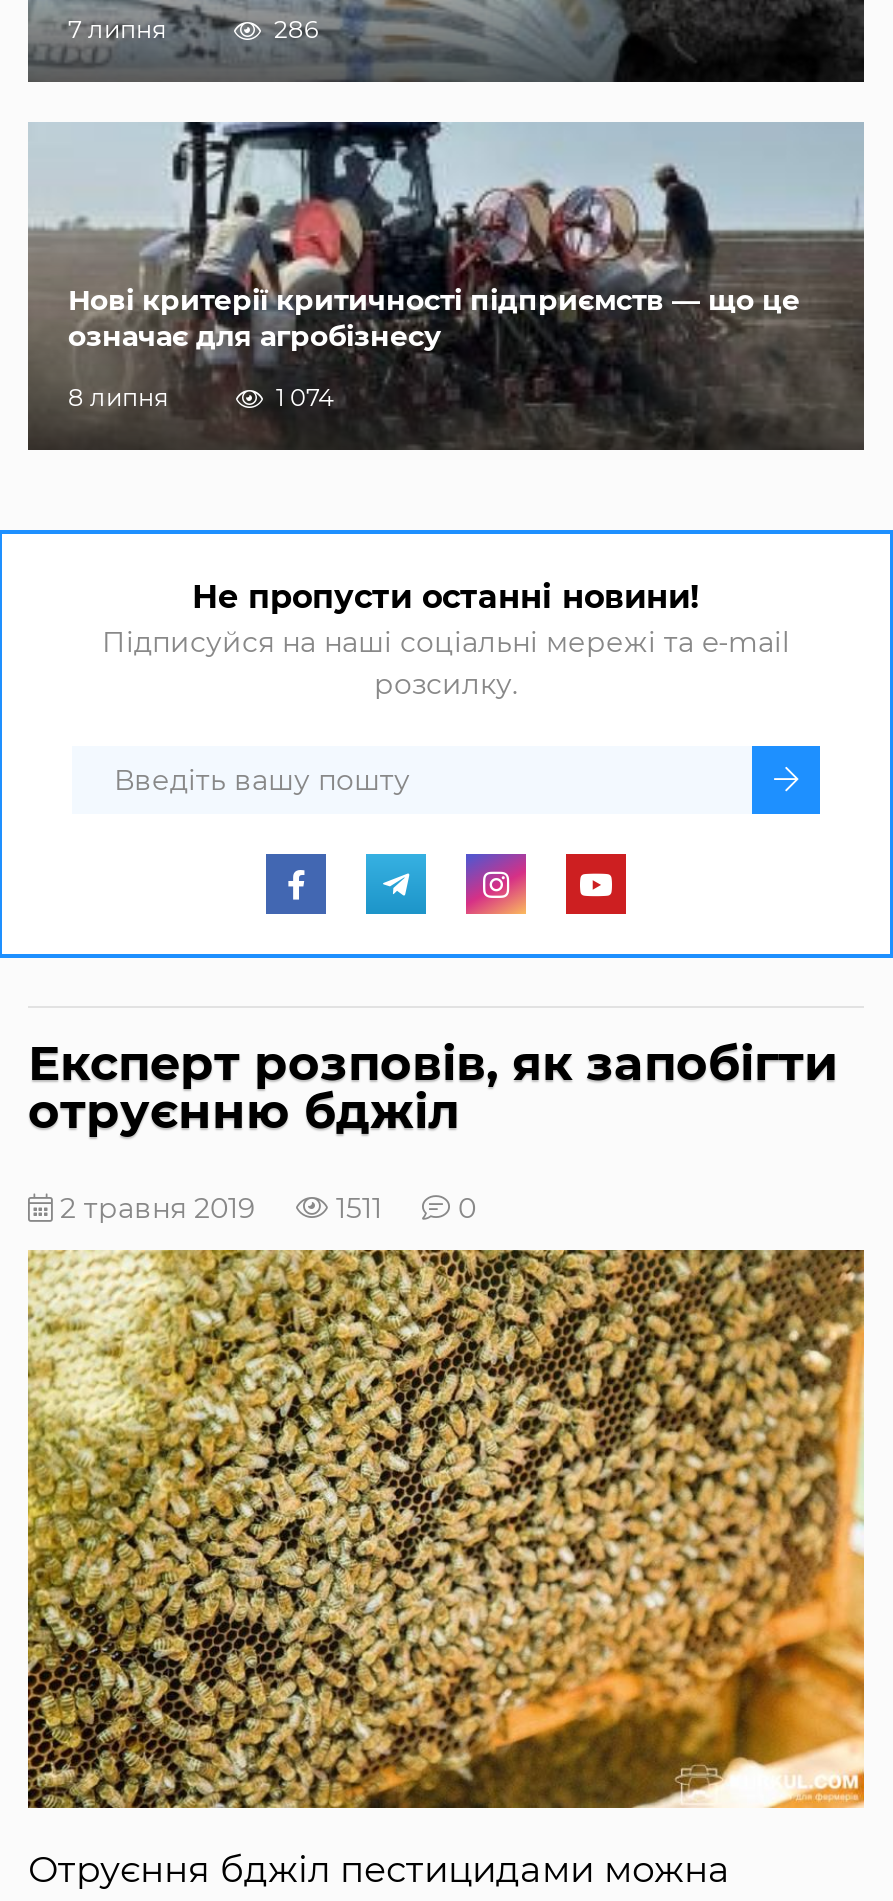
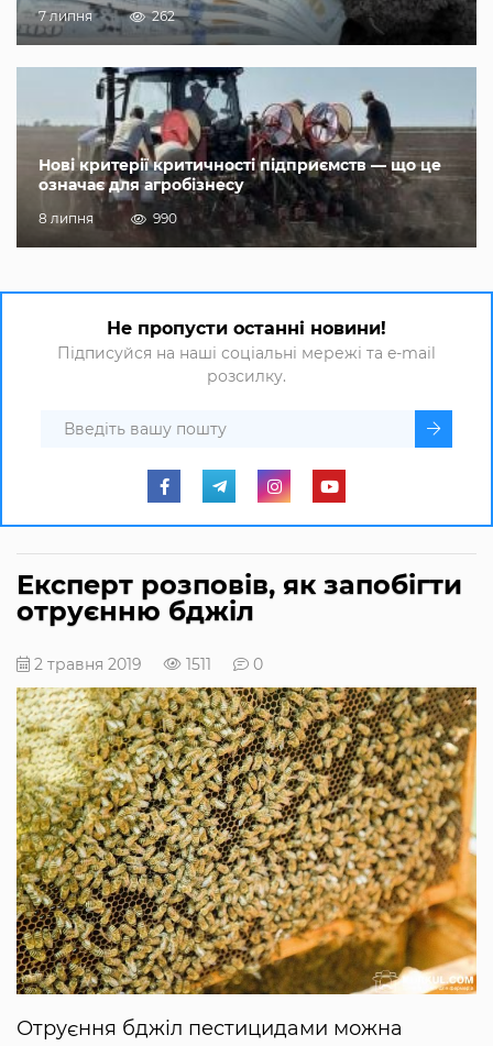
- 286
+ 262

- 1 074
+ 990
